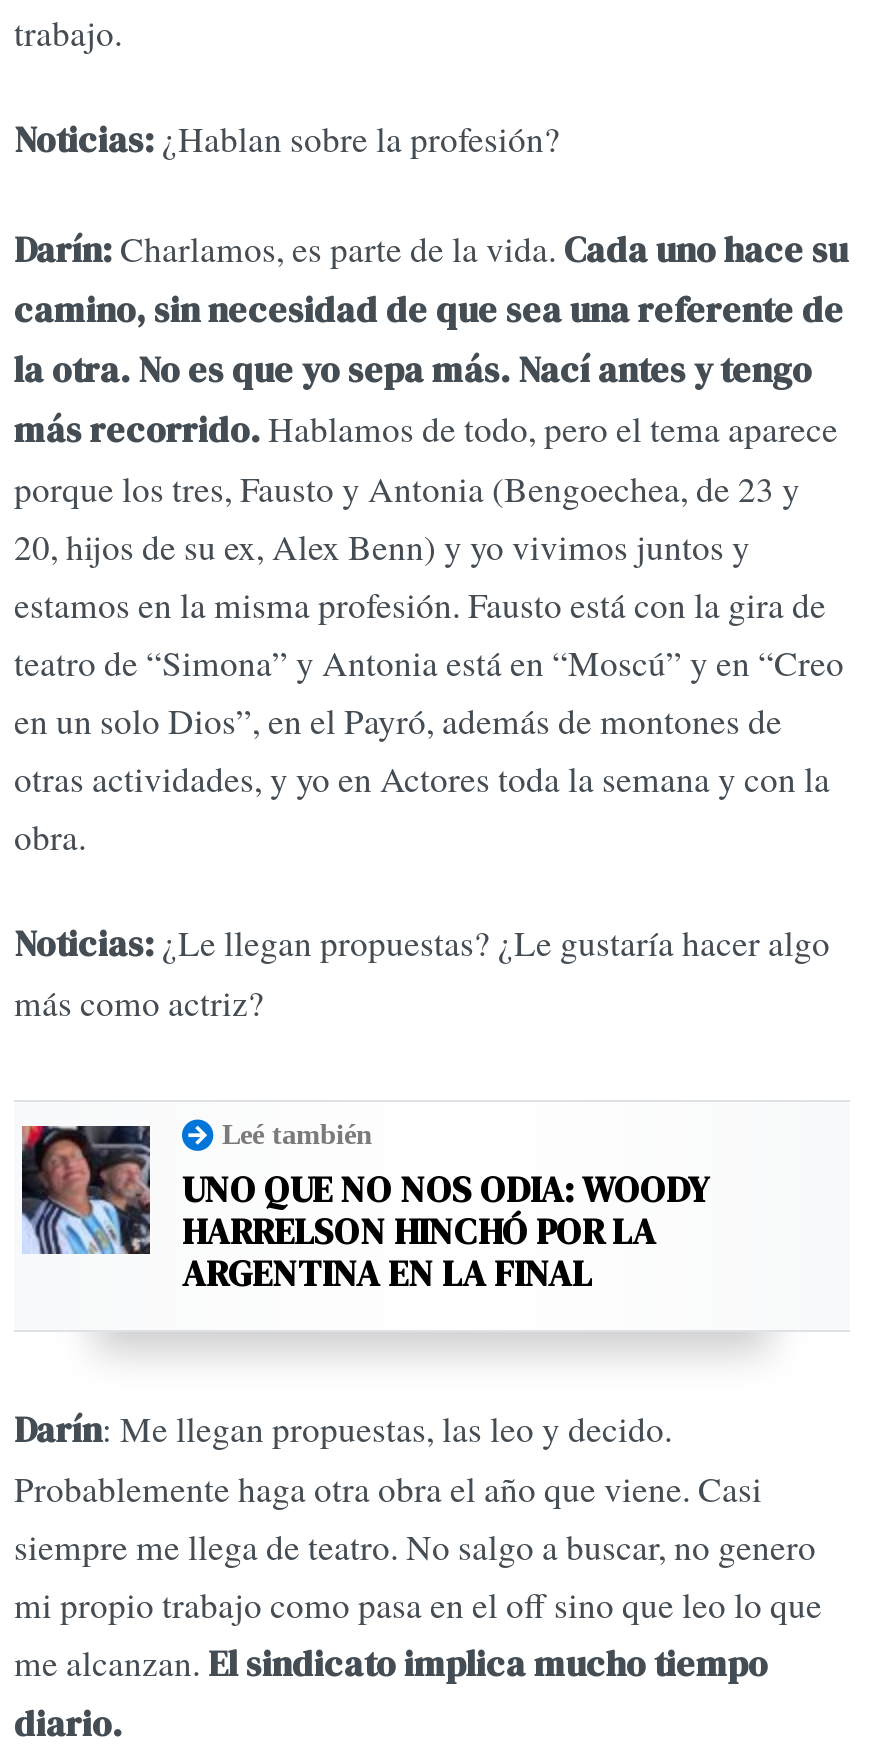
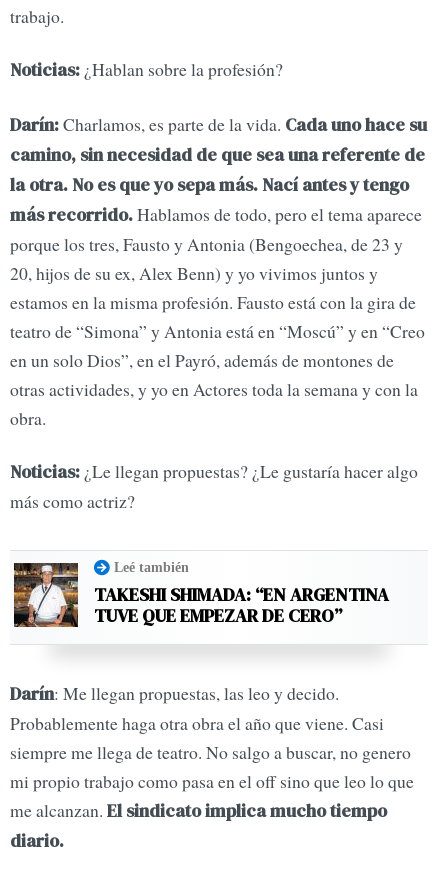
- [image]
- UNO QUE NO NOS ODIA: WOODY
- HARRELSON HINCHÓ POR LA
- ARGENTINA EN LA FINAL
+ [image]
+ TAKESHI SHIMADA: “EN ARGENTINA
+ TUVE QUE EMPEZAR DE CERO”
